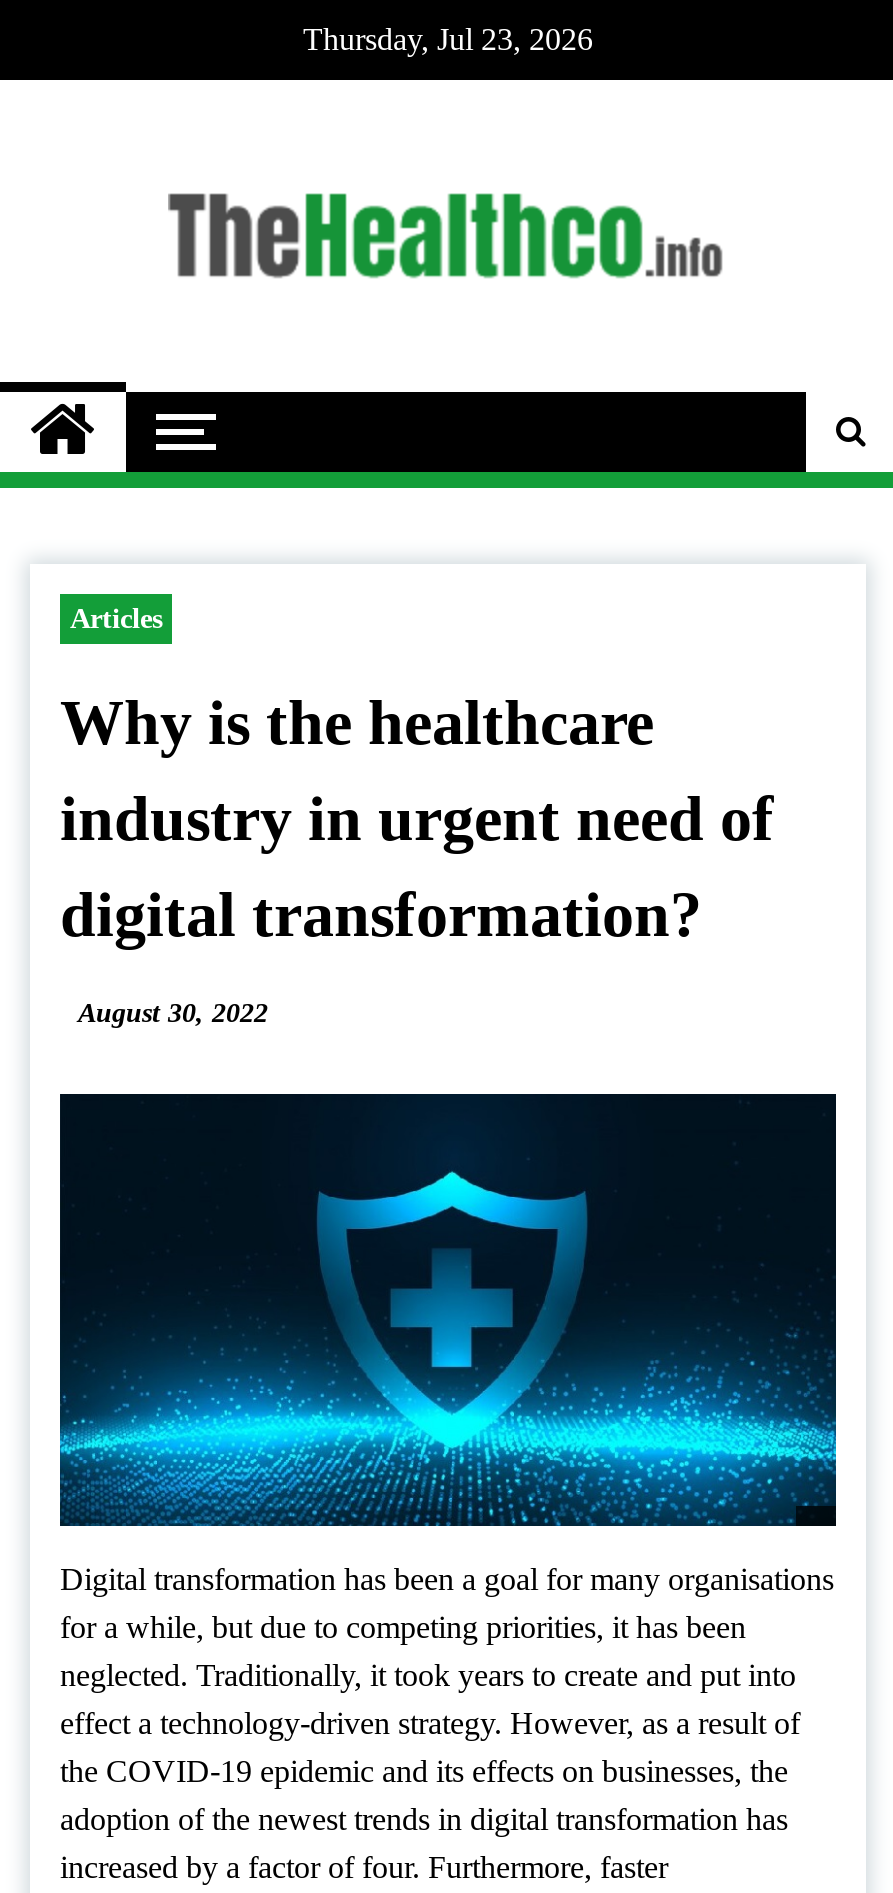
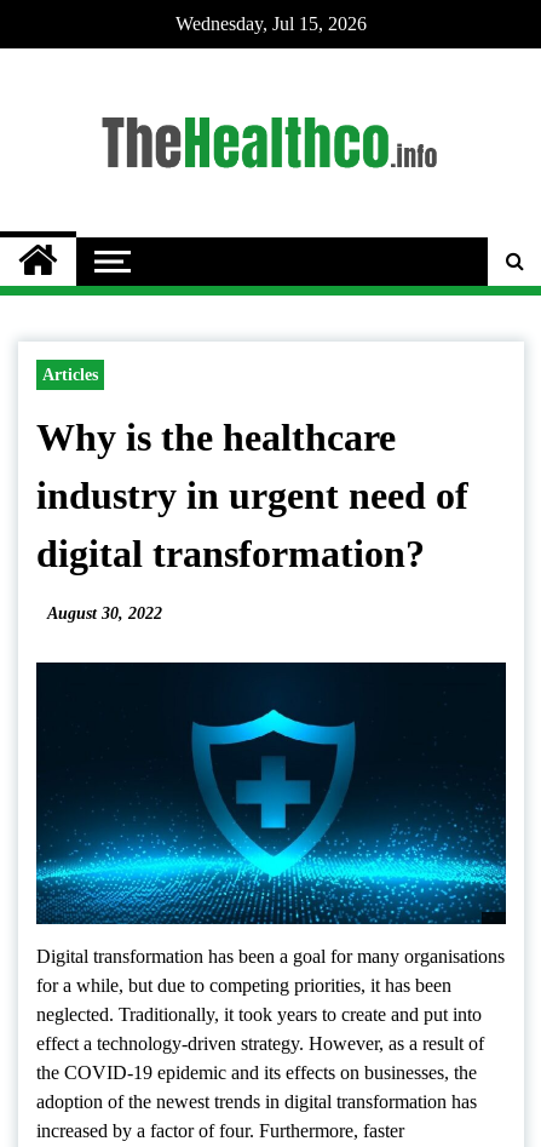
- Thursday, Jul 23, 2026
+ Wednesday, Jul 15, 2026
